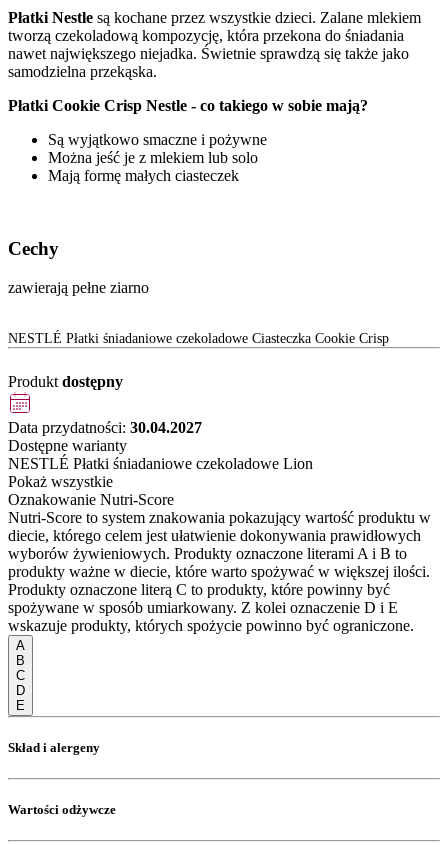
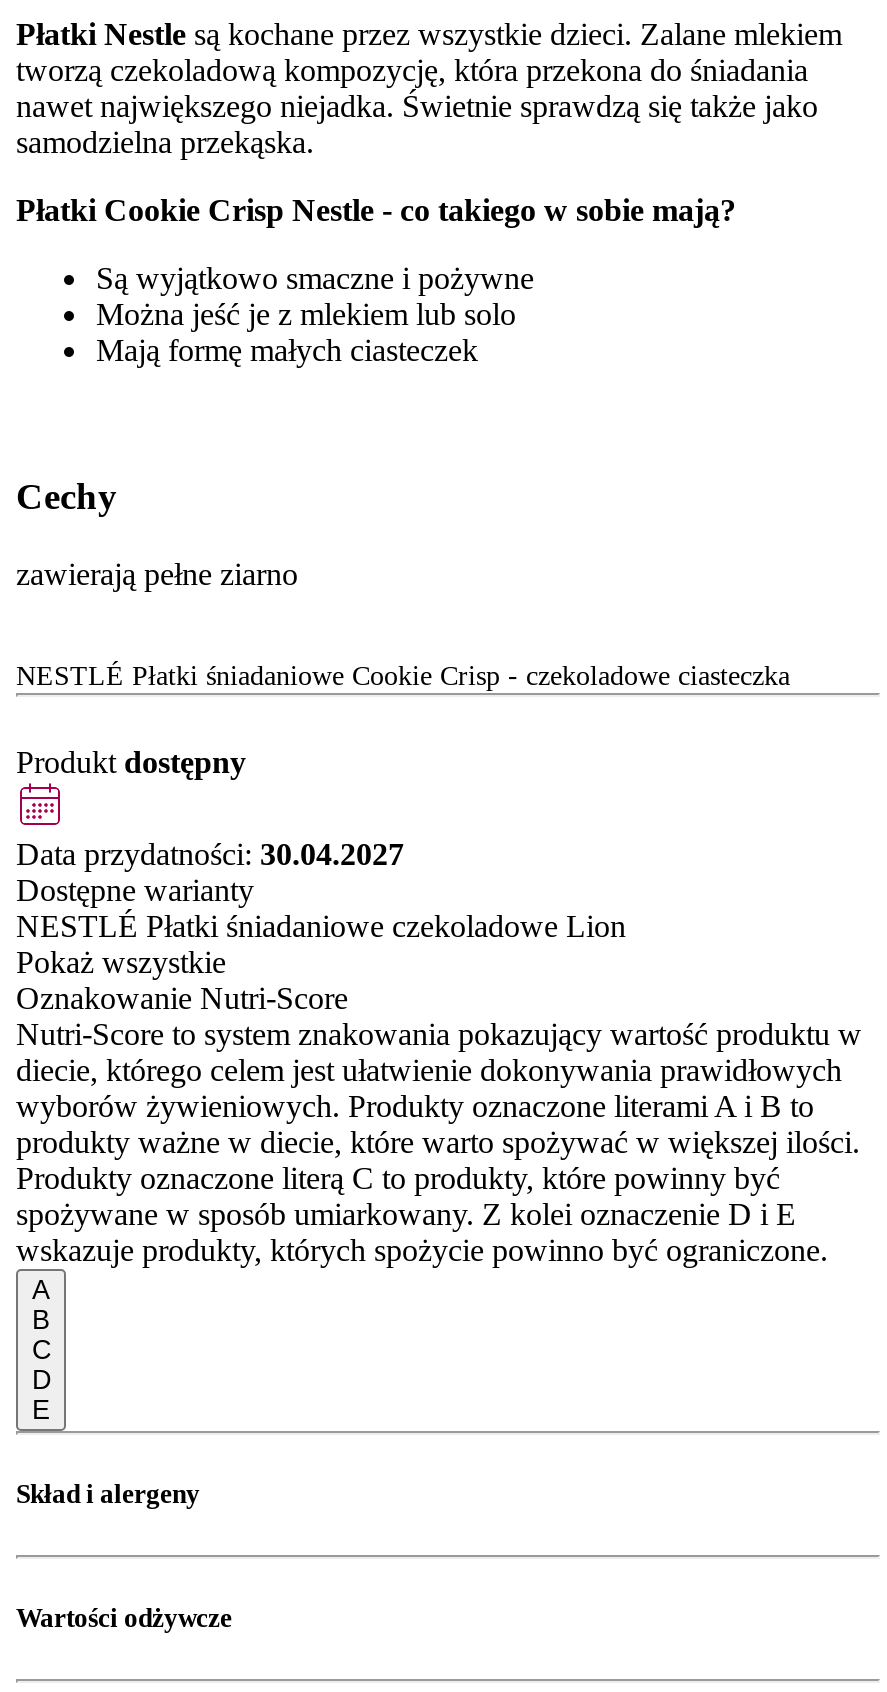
- NESTLÉ Płatki śniadaniowe czekoladowe Ciasteczka Cookie Crisp
+ NESTLÉ Płatki śniadaniowe Cookie Crisp - czekoladowe ciasteczka
